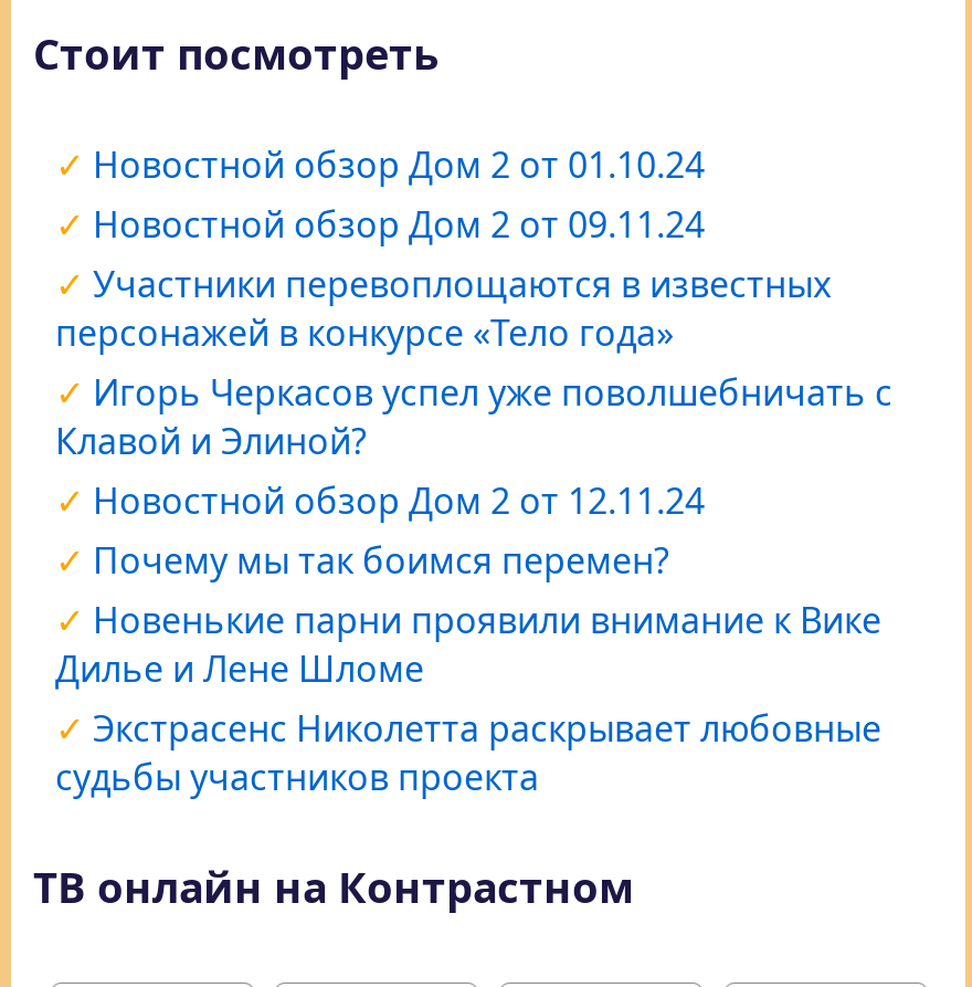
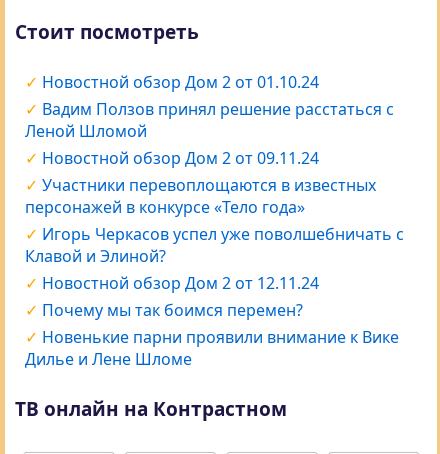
+ Вадим Ползов принял решение расстаться с
+ Леной Шломой

moved down: Новостной обзор Дом 2 от 09.11.24 | Участники перевоплощаются в известных | персонажей в конкурсе «Тело года» | ... | Новенькие парни проявили внимание к Вике | Дилье и Лене Шломе

- Экстрасенс Николетта раскрывает любовные
- судьбы участников проекта
